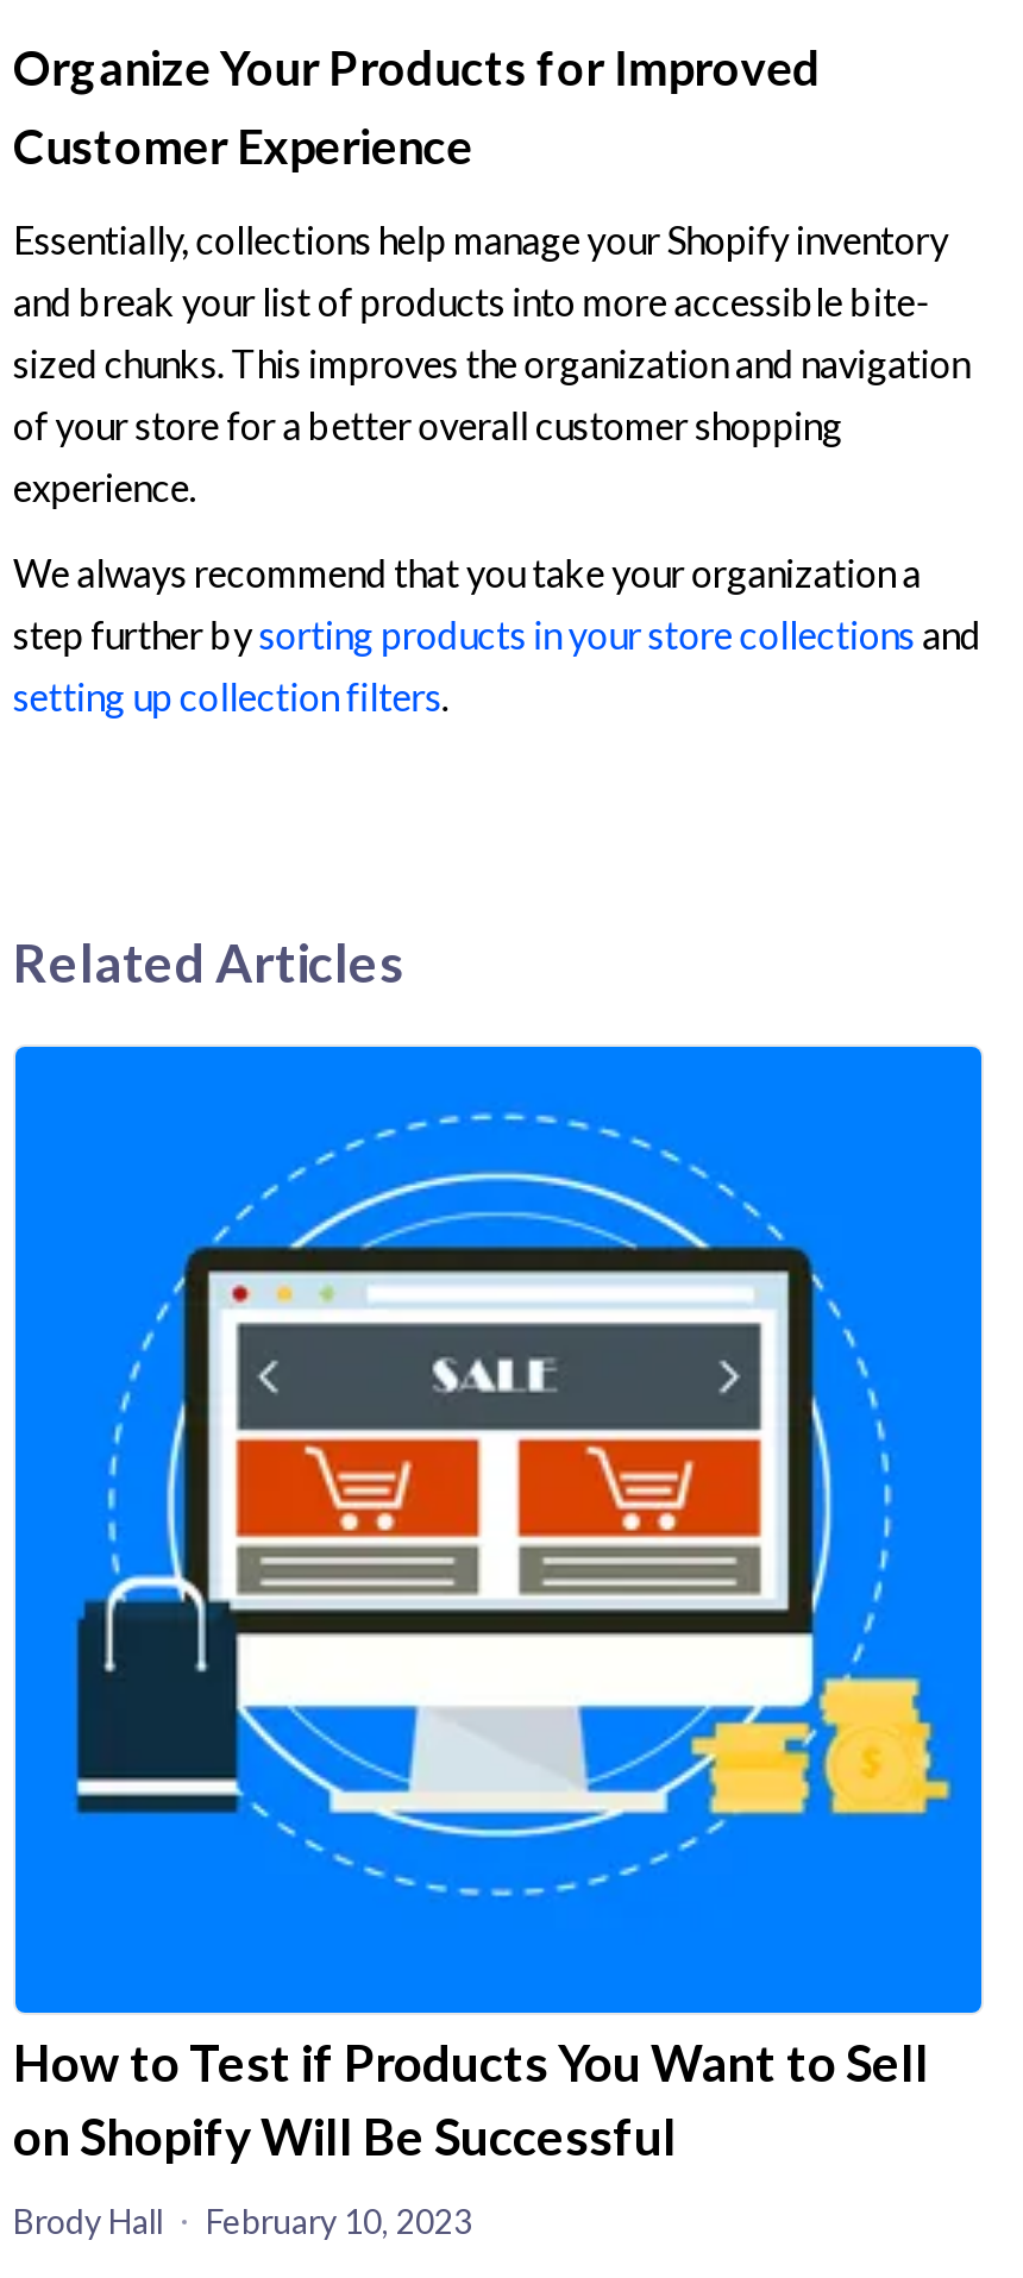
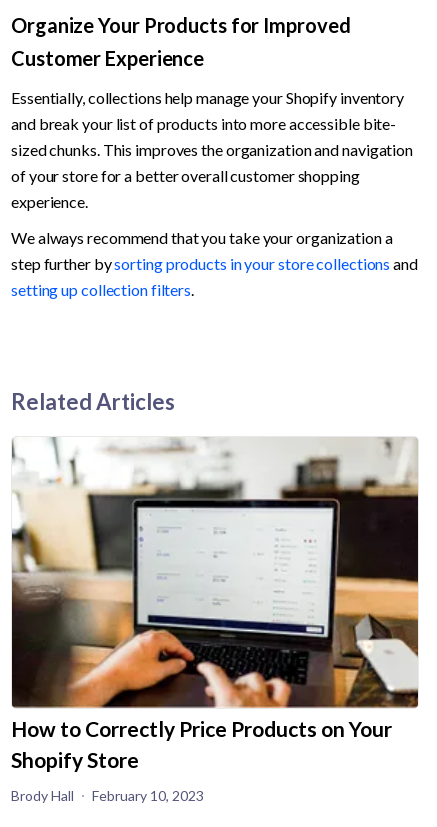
- [image]
- How to Test if Products You Want to Sell
- on Shopify Will Be Successful
+ [image]
+ How to Correctly Price Products on Your
+ Shopify Store
